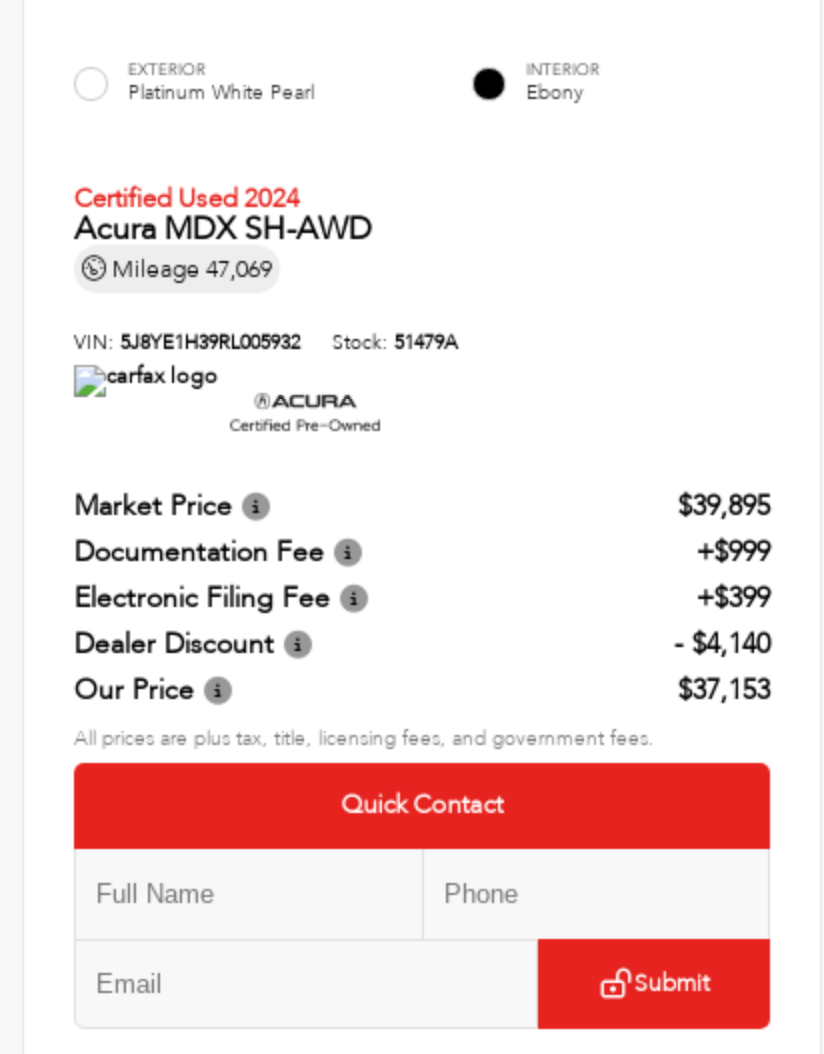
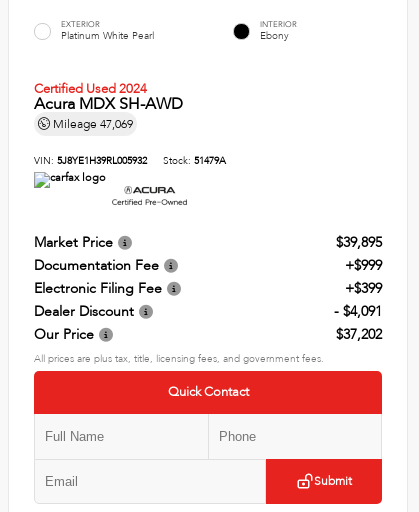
- - $4,140
+ - $4,091

- $37,153
+ $37,202
